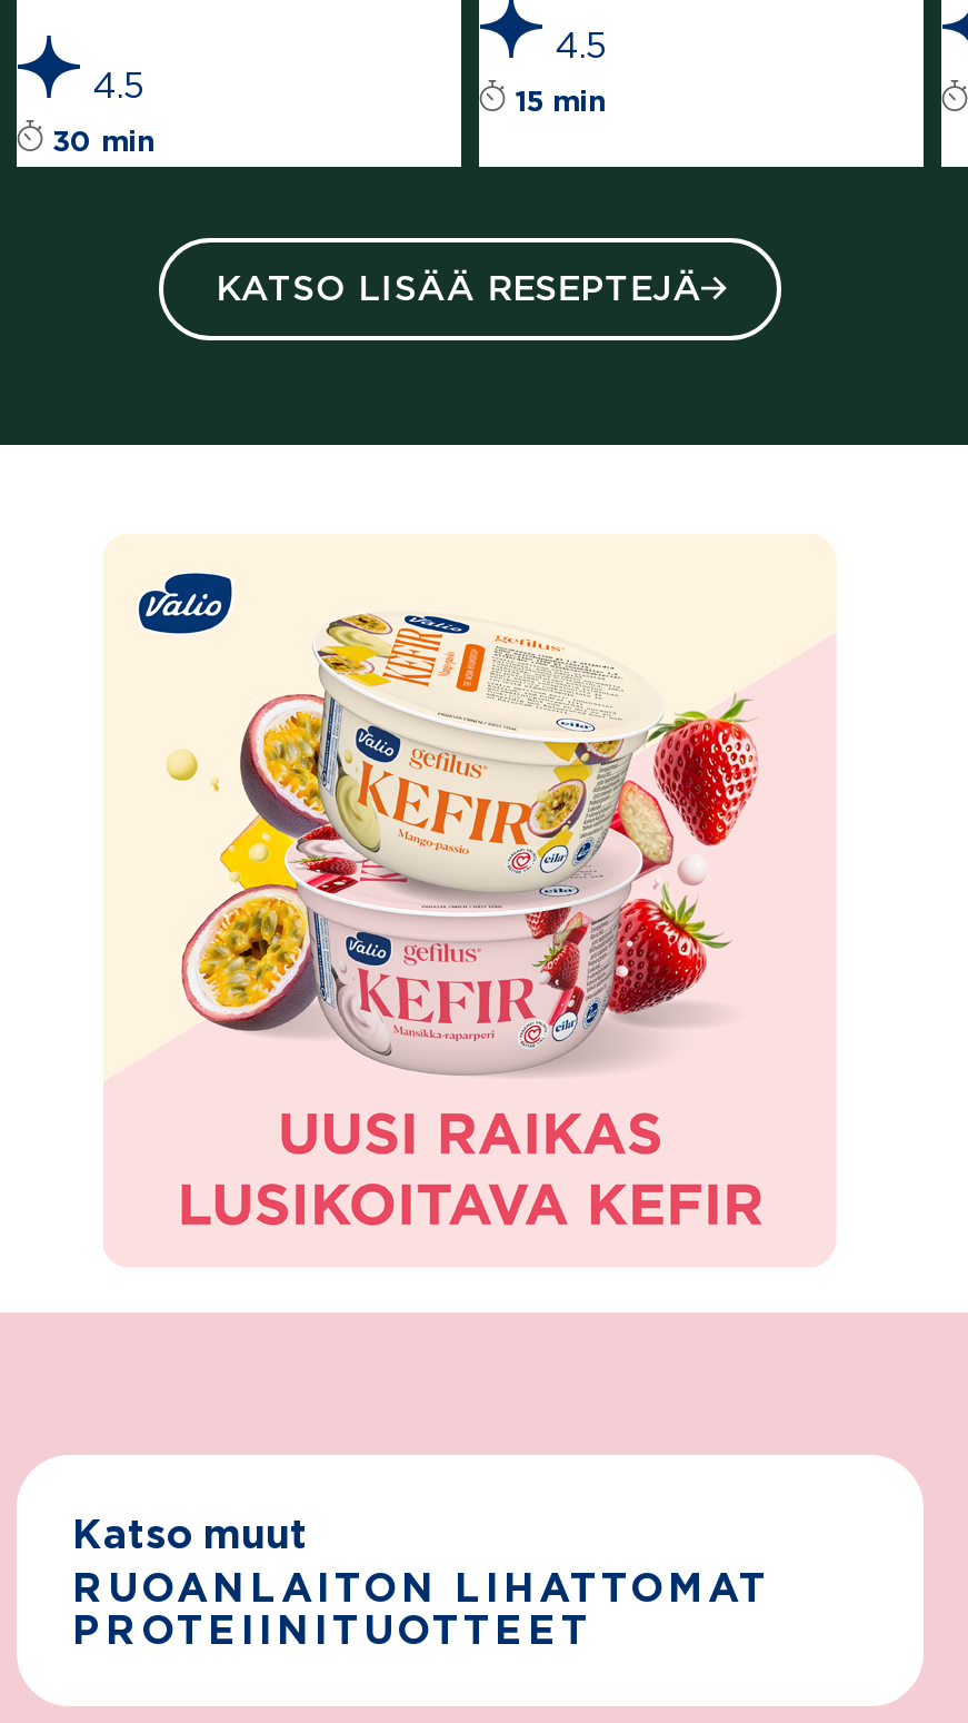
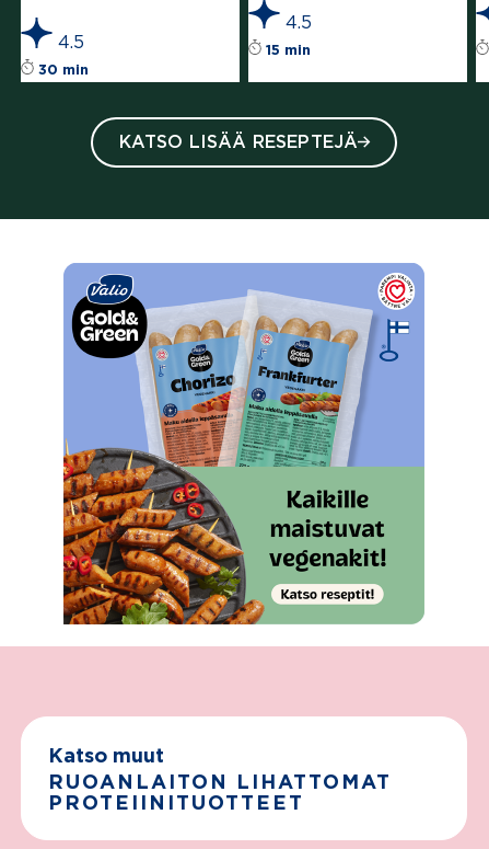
- [image]
+ [image]
